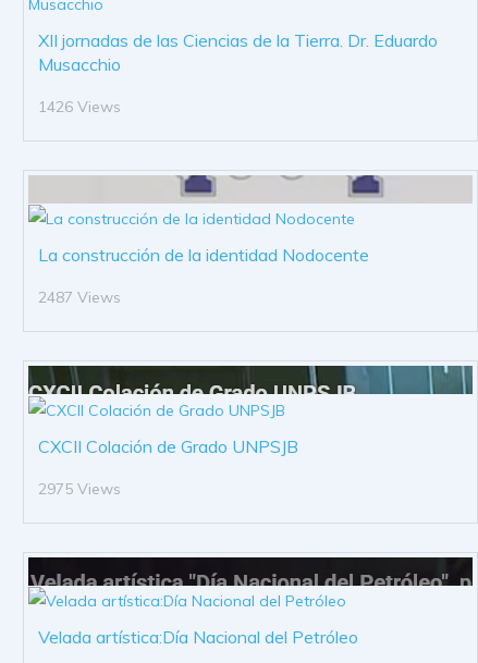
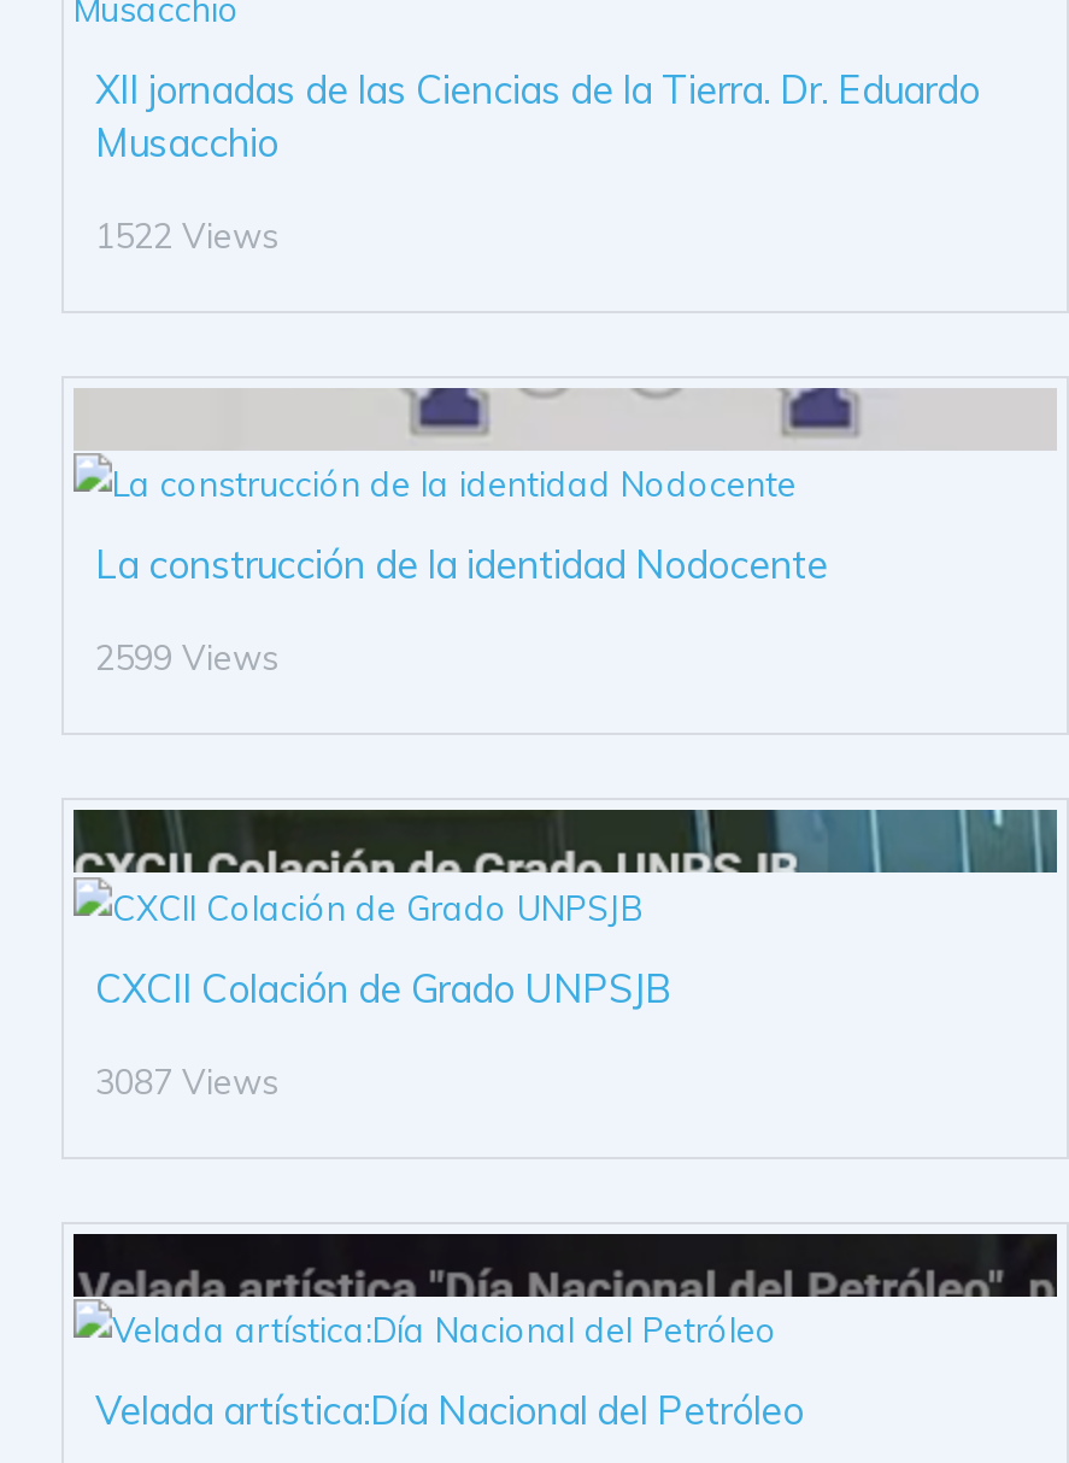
- 1426 Views
+ 1522 Views

- 2487 Views
+ 2599 Views

- 2975 Views
+ 3087 Views
